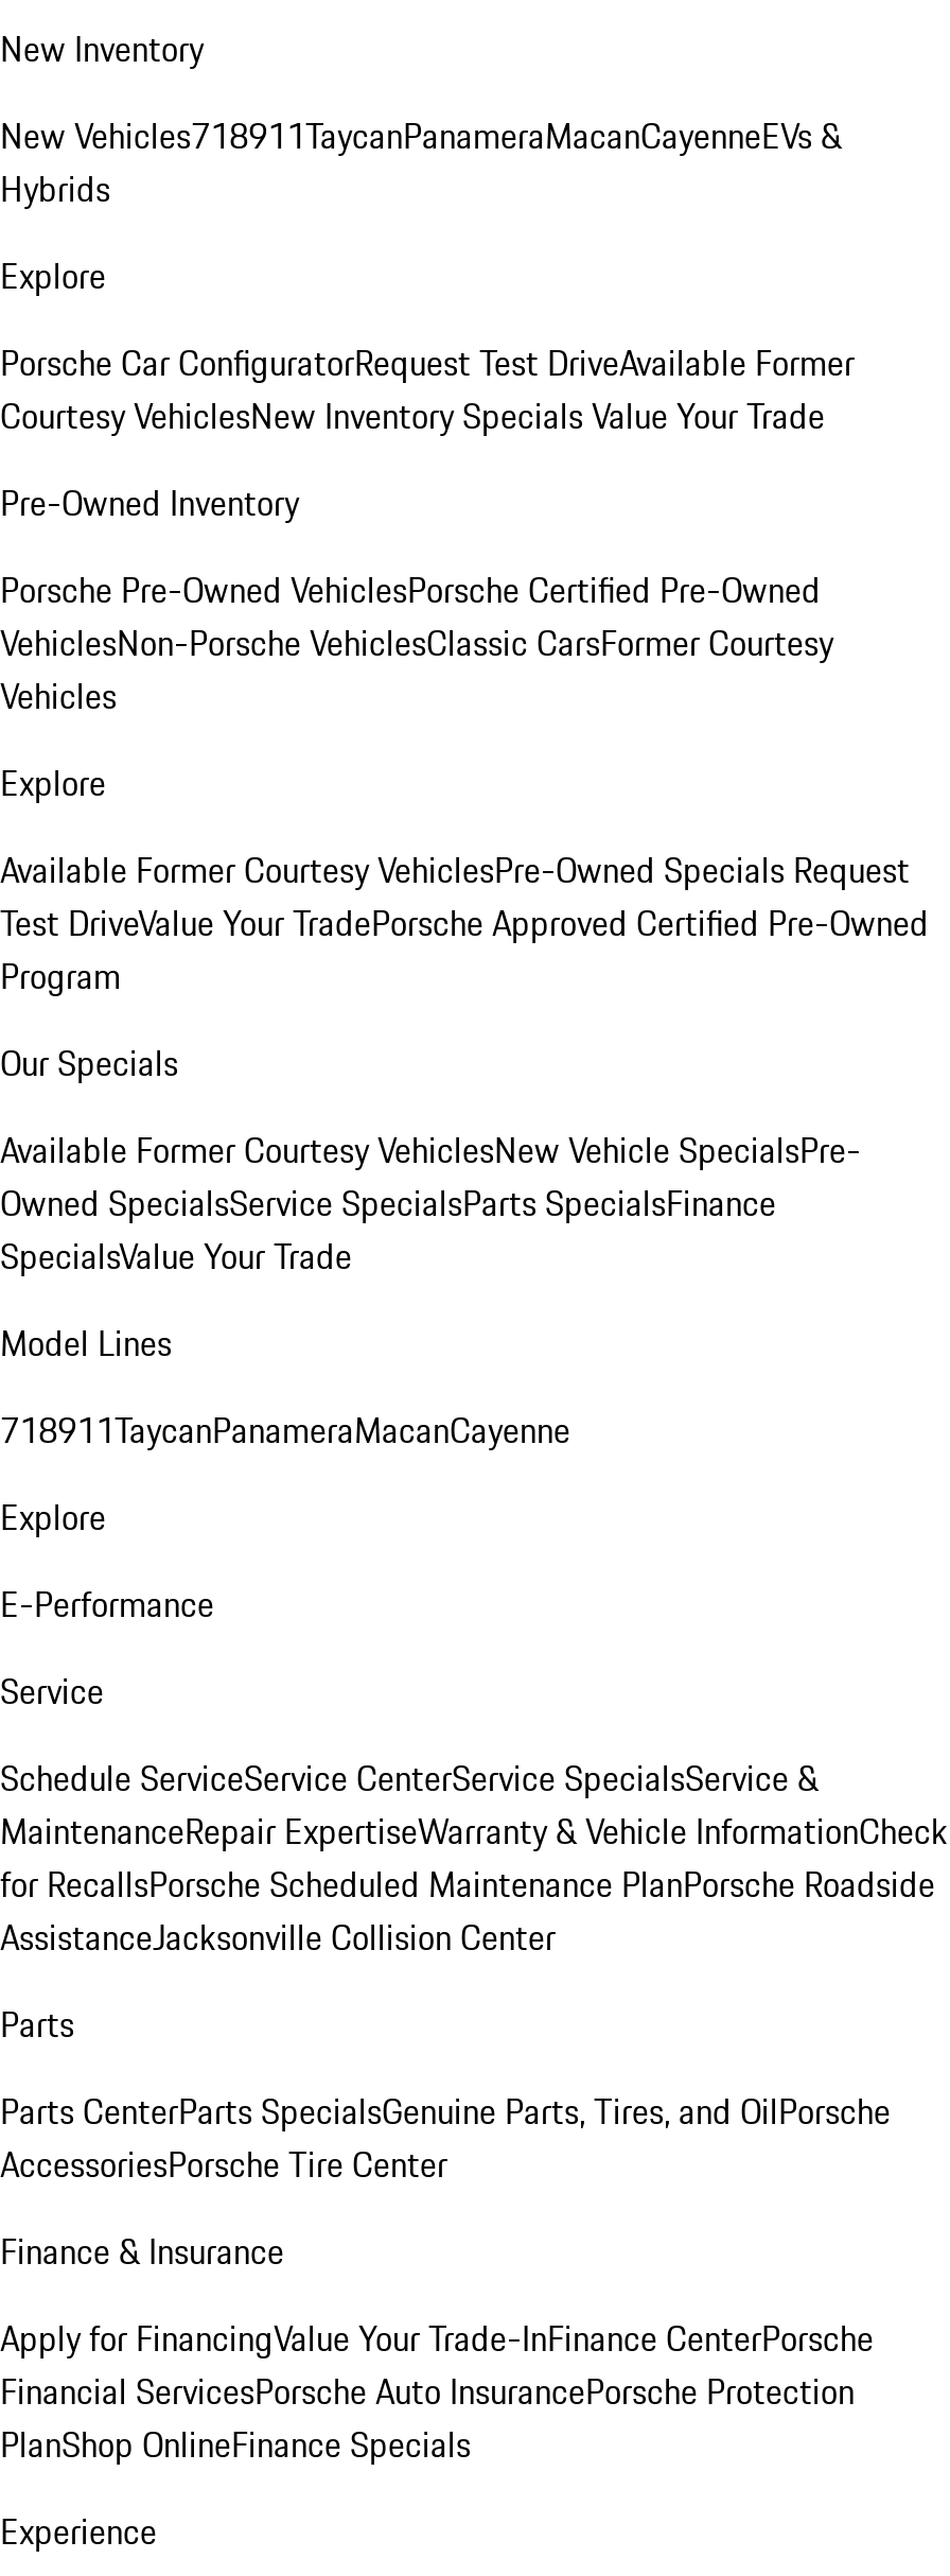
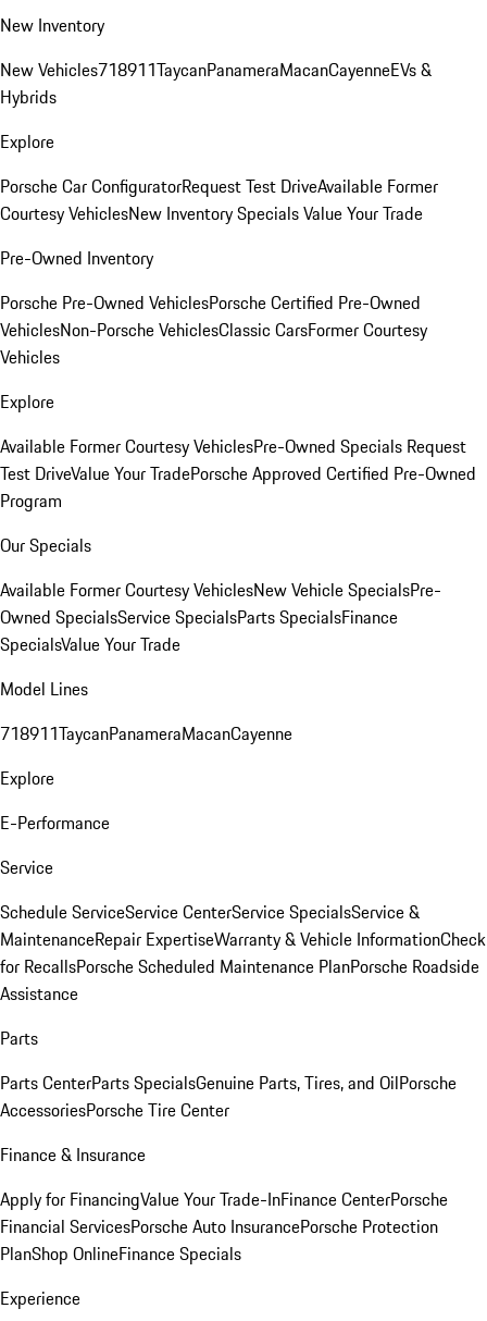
- AssistanceJacksonville Collision Center
+ Assistance
